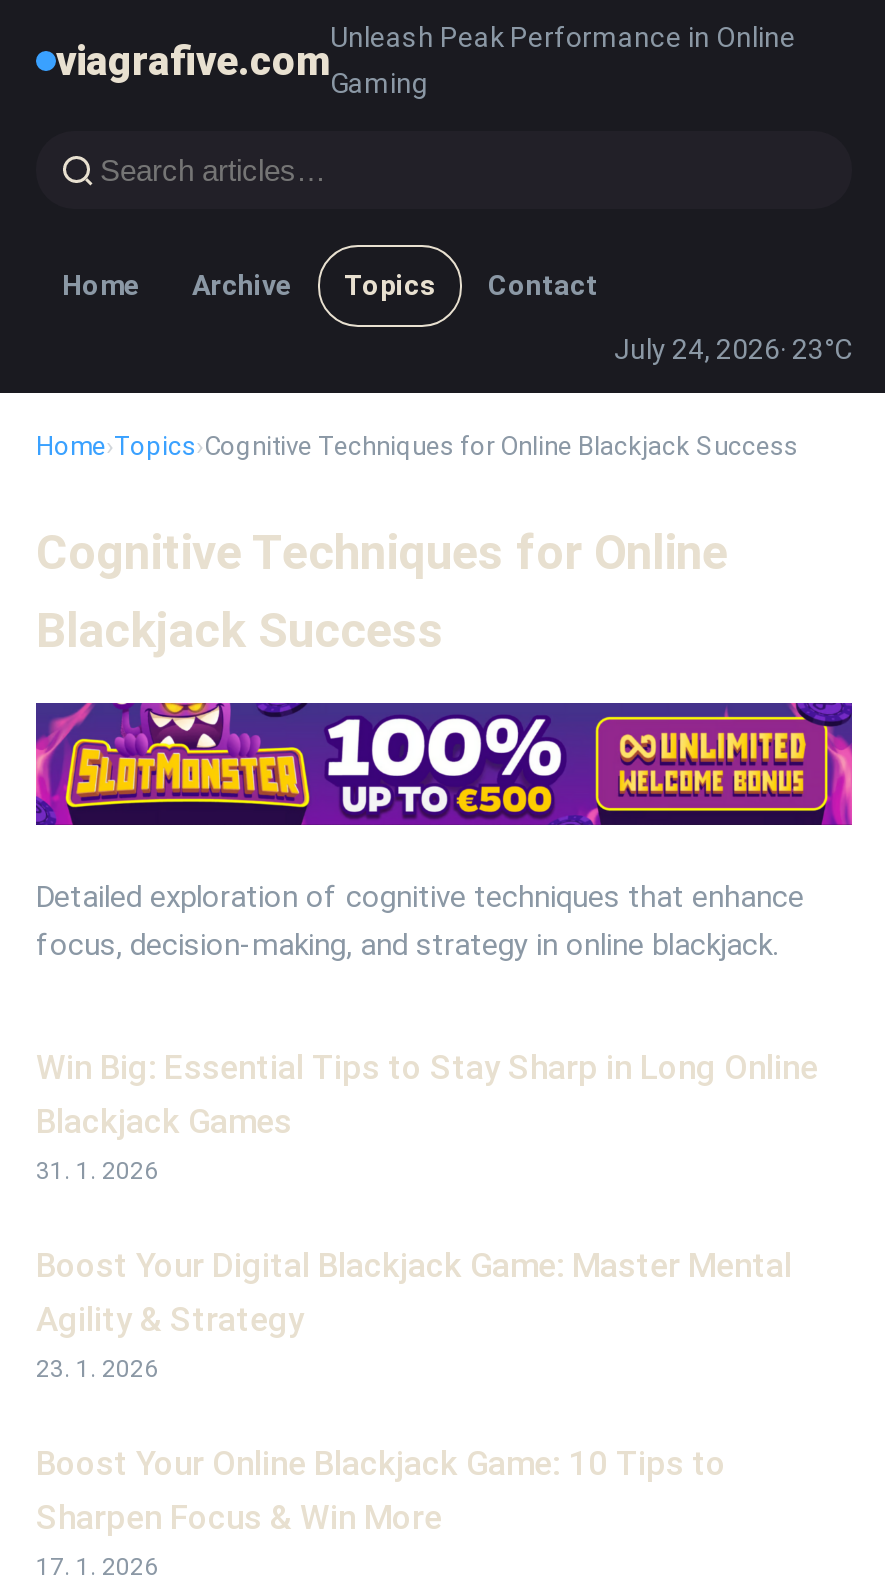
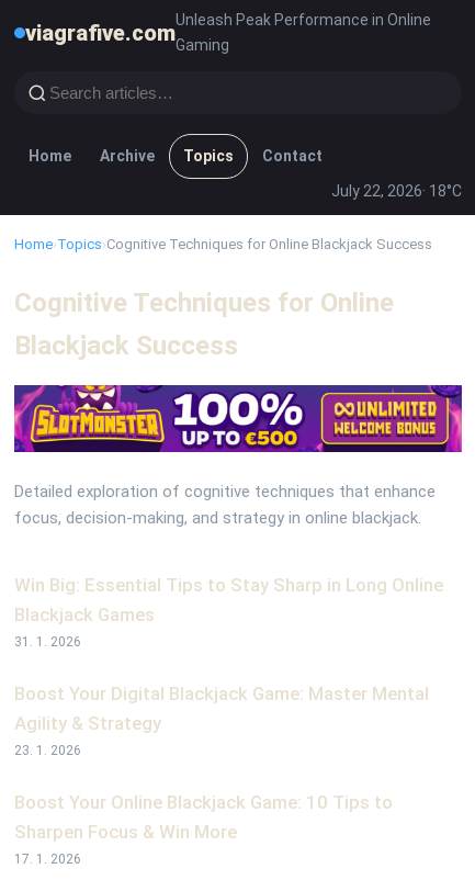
- July 24, 2026 · 23°C
+ July 22, 2026 · 18°C
